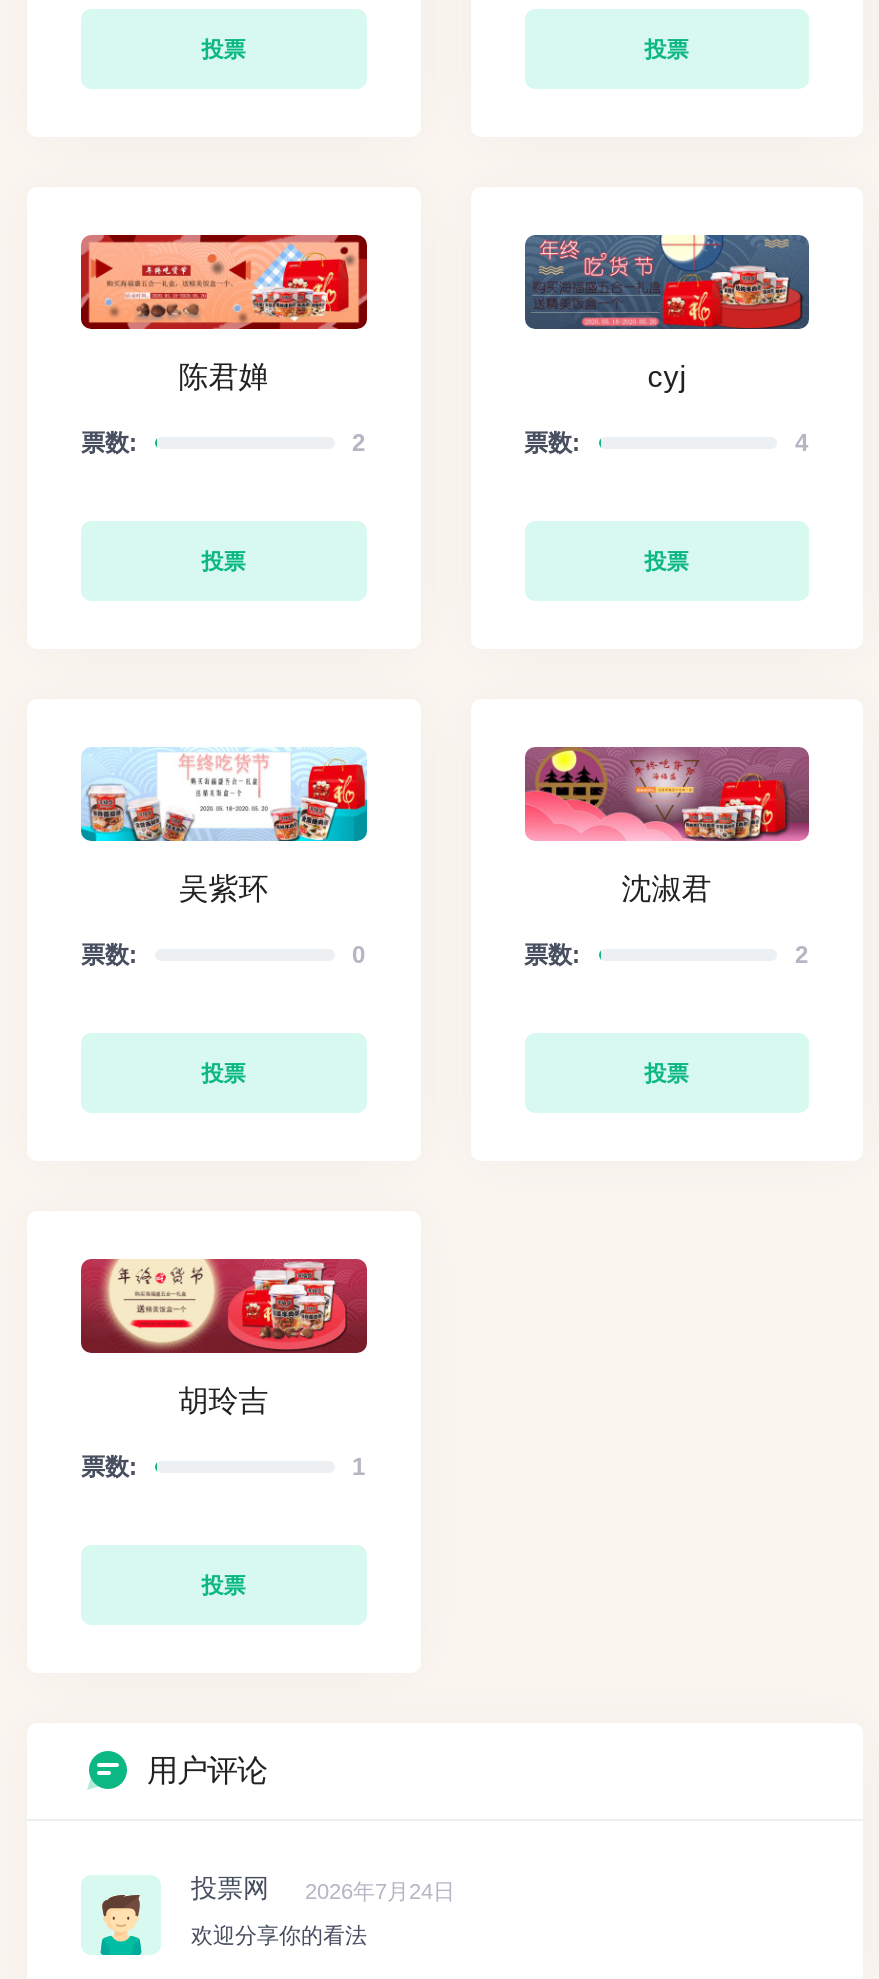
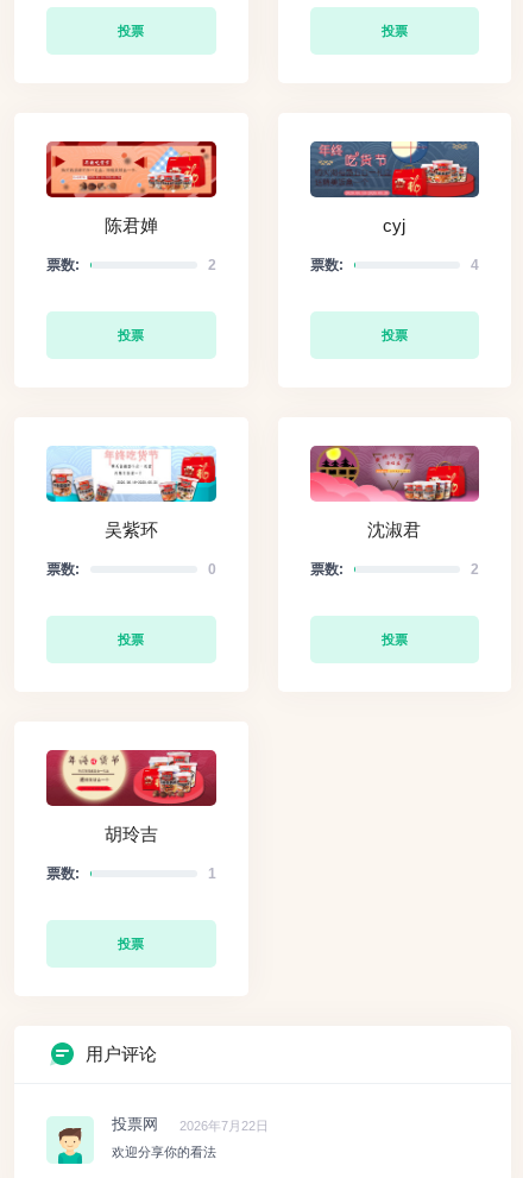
- 投票网 2026年7月24日
+ 投票网 2026年7月22日
